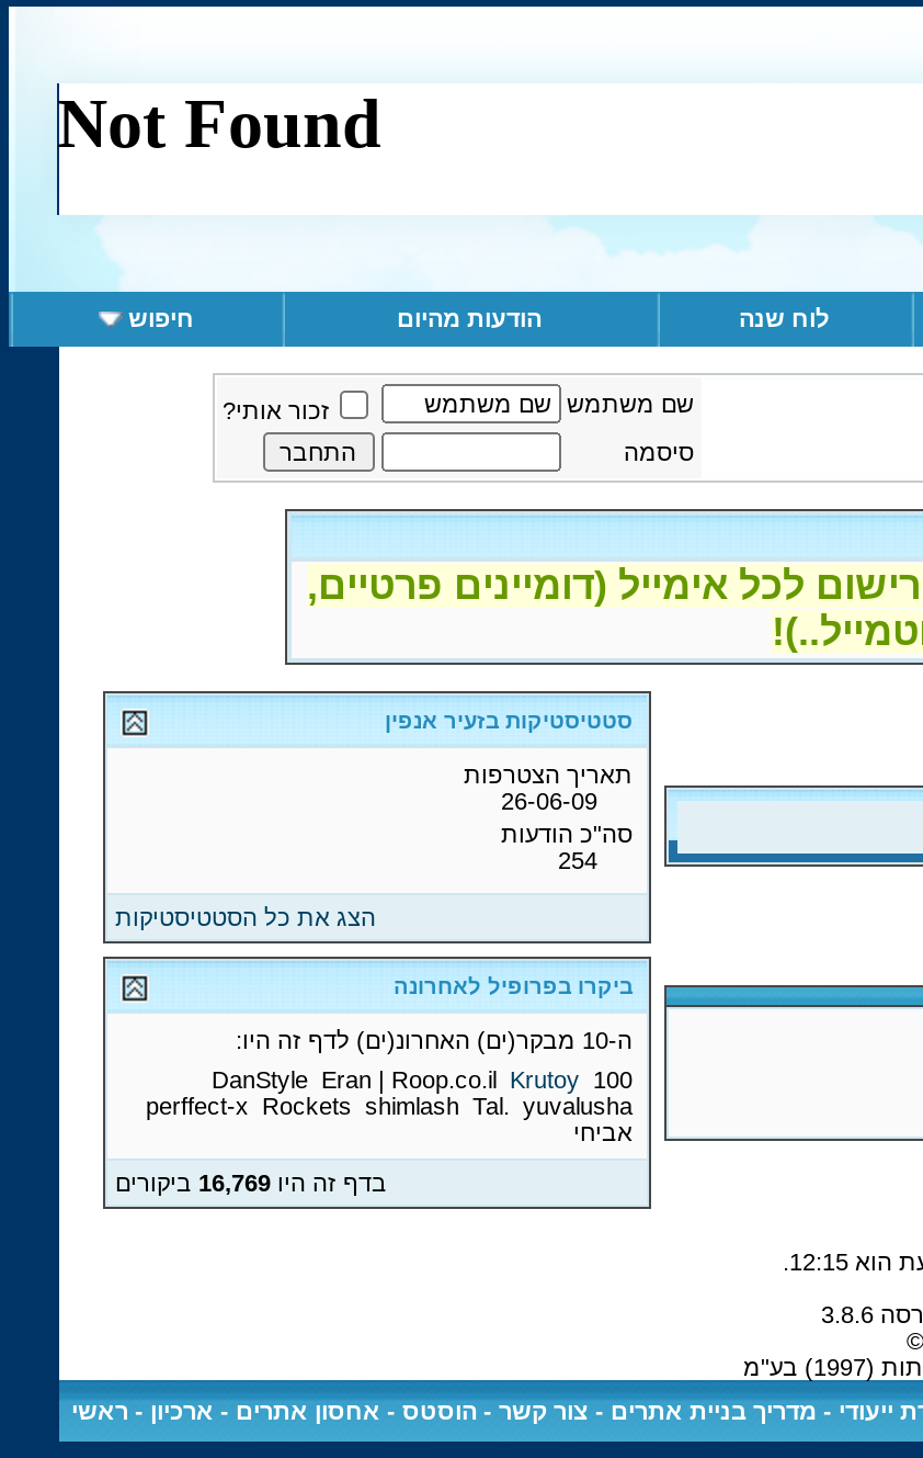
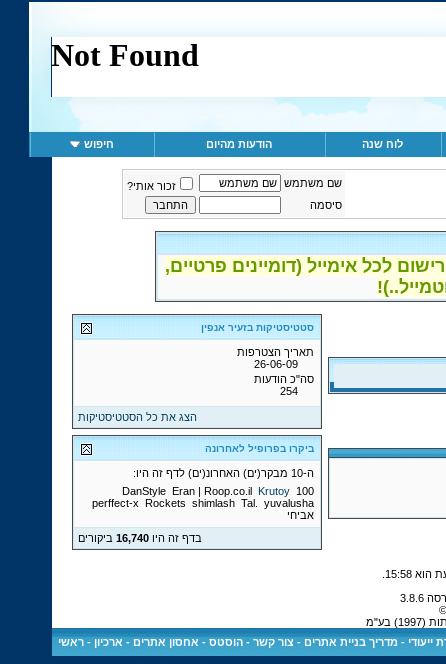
- בדף זה היו 16,769 ביקורים
+ בדף זה היו 16,740 ביקורים

- 12:15
+ 15:58
